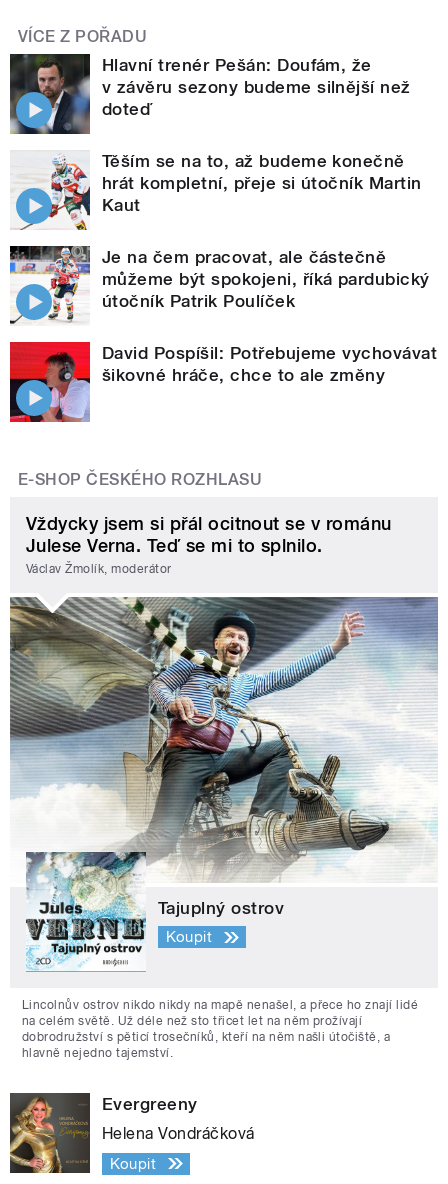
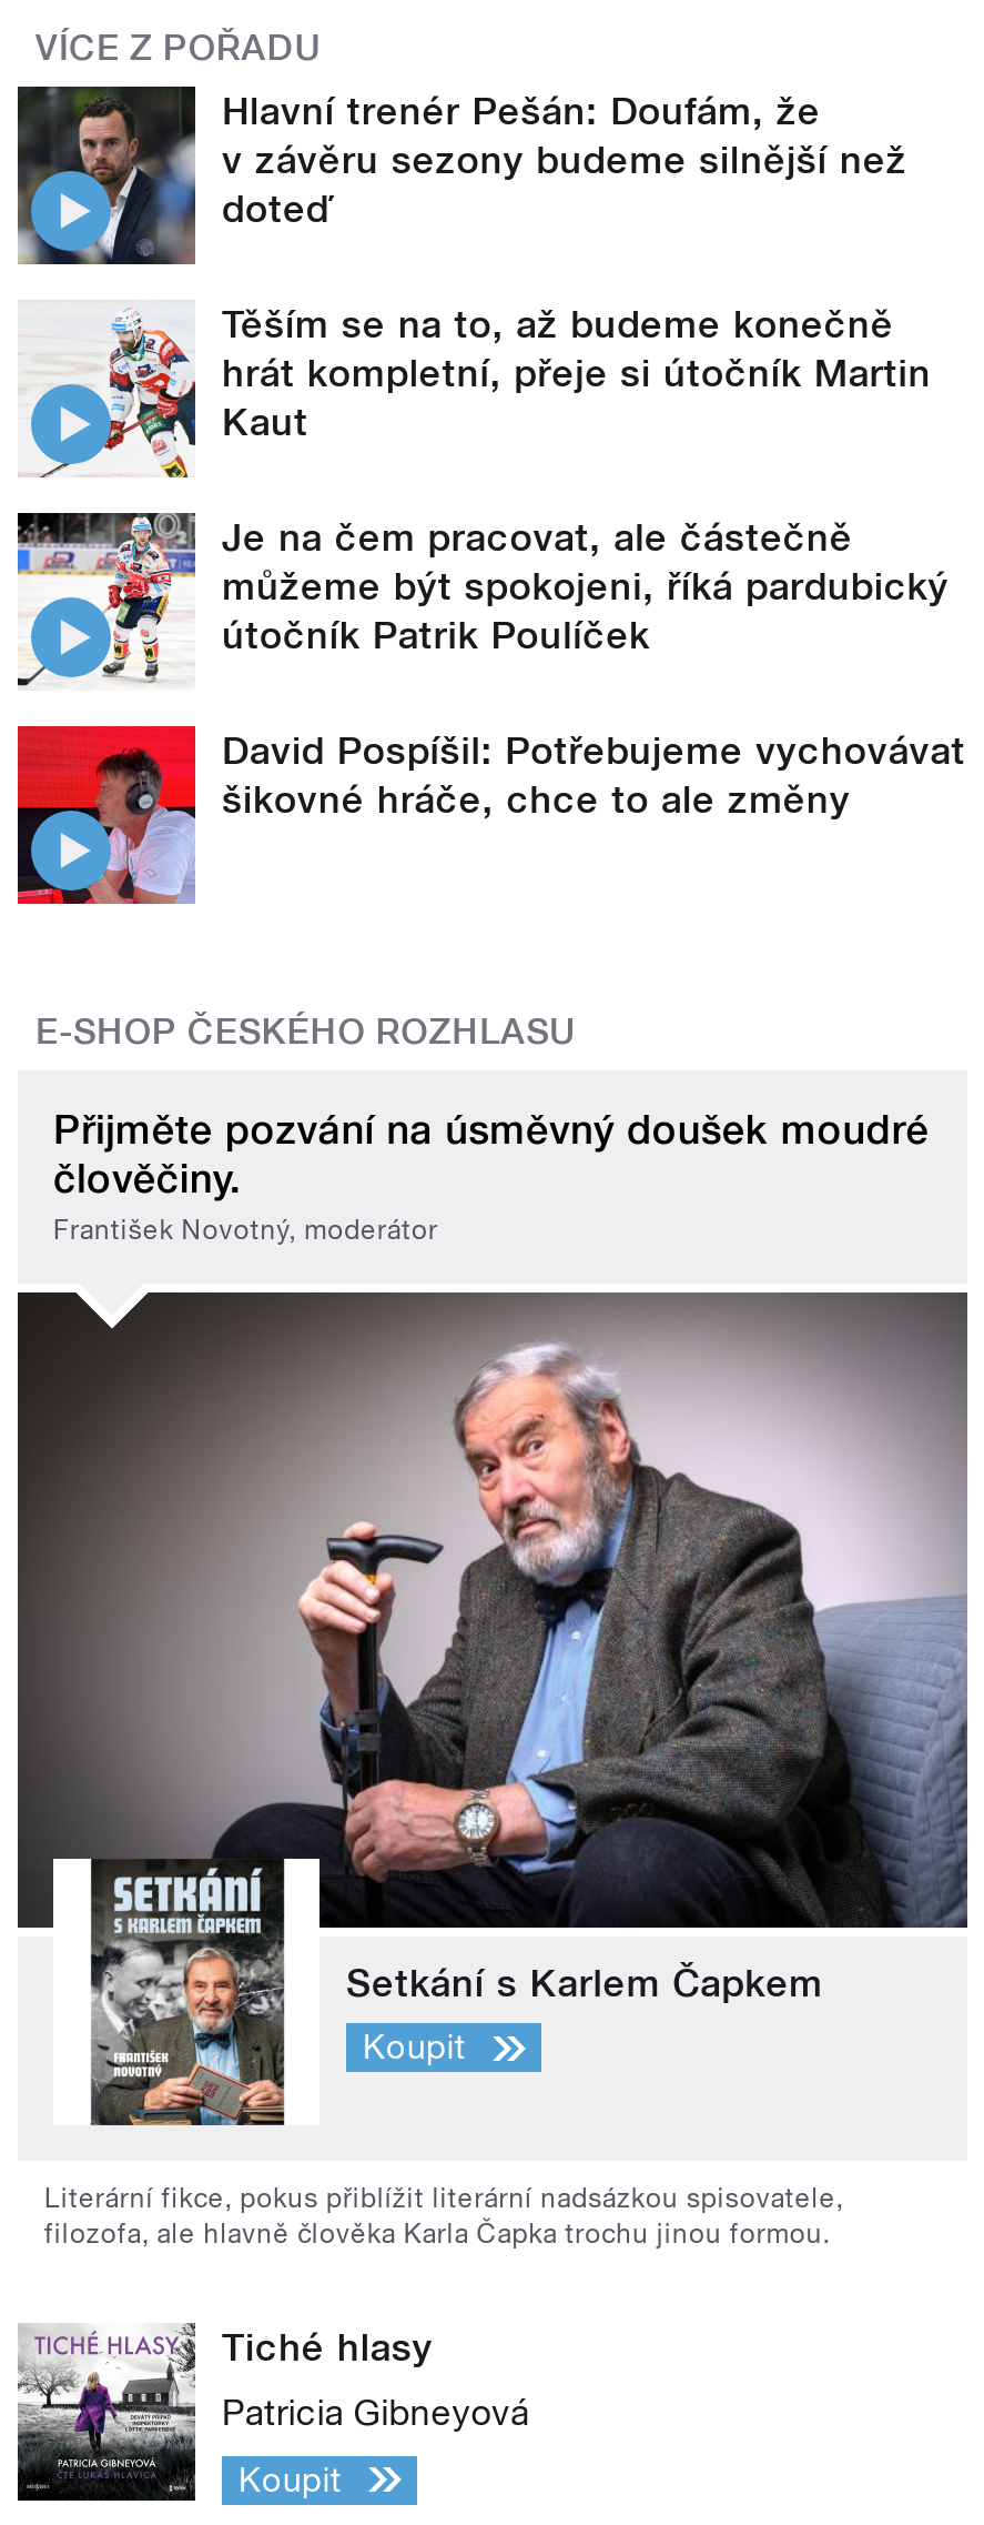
- Vždycky jsem si přál ocitnout se v románu
- Julese Verna. Teď se mi to splnilo.
- Václav Žmolík, moderátor
+ Přijměte pozvání na úsměvný doušek moudré
+ člověčiny.
+ František Novotný, moderátor

- [image]
- Tajuplný ostrov
+ [image]
+ Setkání s Karlem Čapkem

- Lincolnův ostrov nikdo nikdy na mapě nenašel, a přece ho znají lidé
- na celém světě. Už déle než sto třicet let na něm prožívají
- dobrodružství s pěticí trosečníků, kteří na něm našli útočiště, a
- hlavně nejedno tajemství.
+ Literární fikce, pokus přiblížit literární nadsázkou spisovatele,
+ filozofa, ale hlavně člověka Karla Čapka trochu jinou formou.

- [image]
- Evergreeny
+ [image]
+ Tiché hlasy

- Helena Vondráčková
+ Patricia Gibneyová
